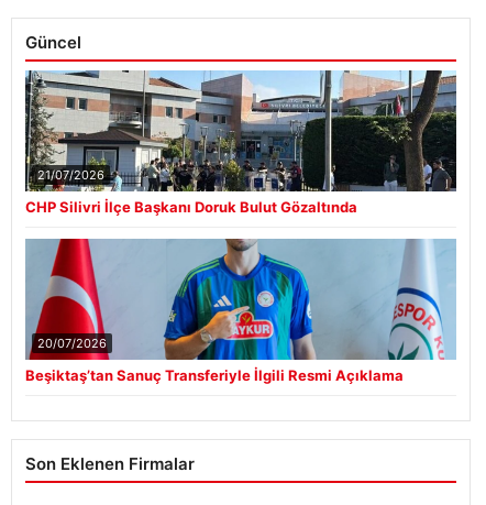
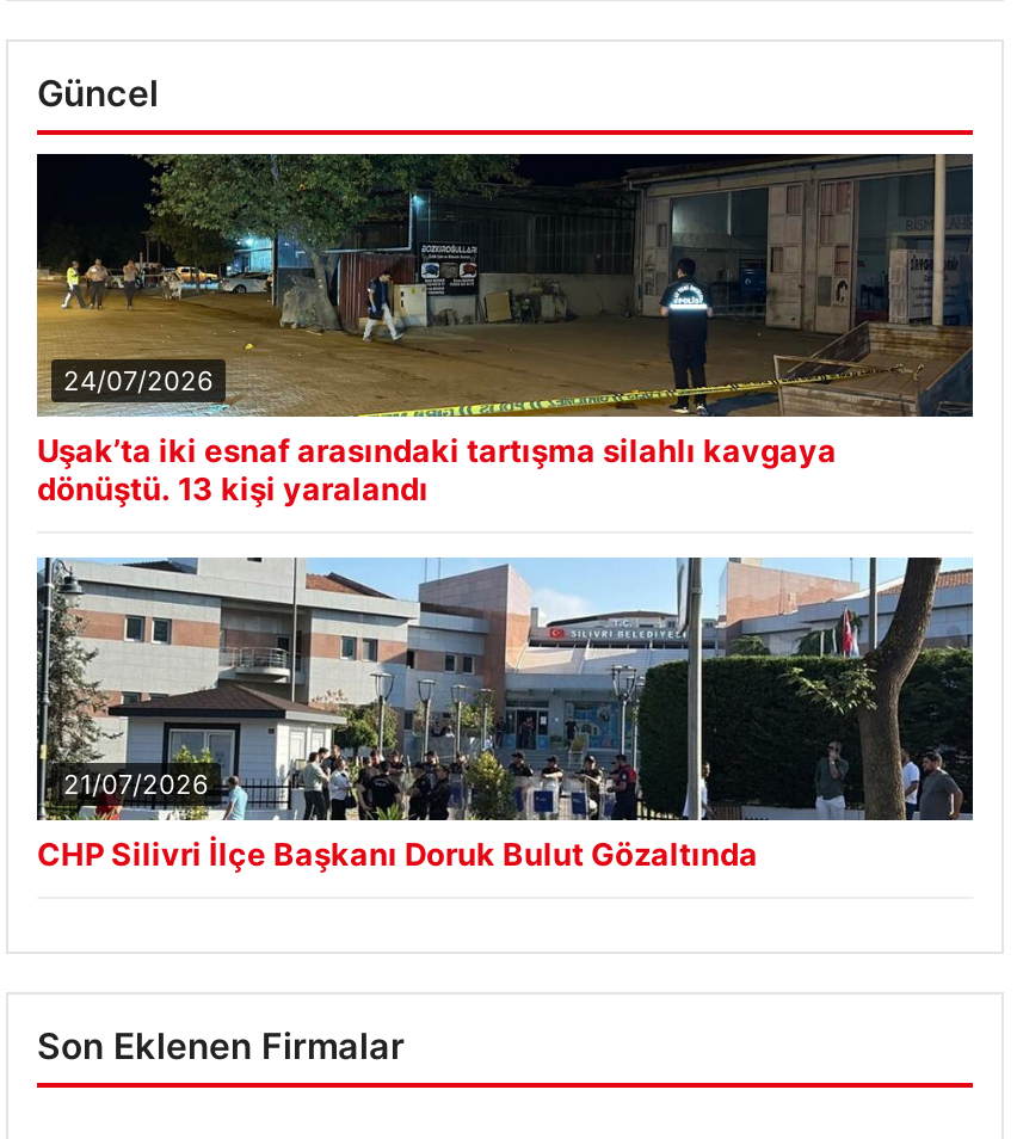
+ [image]
+ 24/07/2026
+ Uşak’ta iki esnaf arasındaki tartışma silahlı kavgaya
+ dönüştü. 13 kişi yaralandı

moved down: [image] | 21/07/2026 | CHP Silivri İlçe Başkanı Doruk Bulut Gözaltında

- [image]
- 20/07/2026
- Beşiktaş’tan Sanuç Transferiyle İlgili Resmi Açıklama
